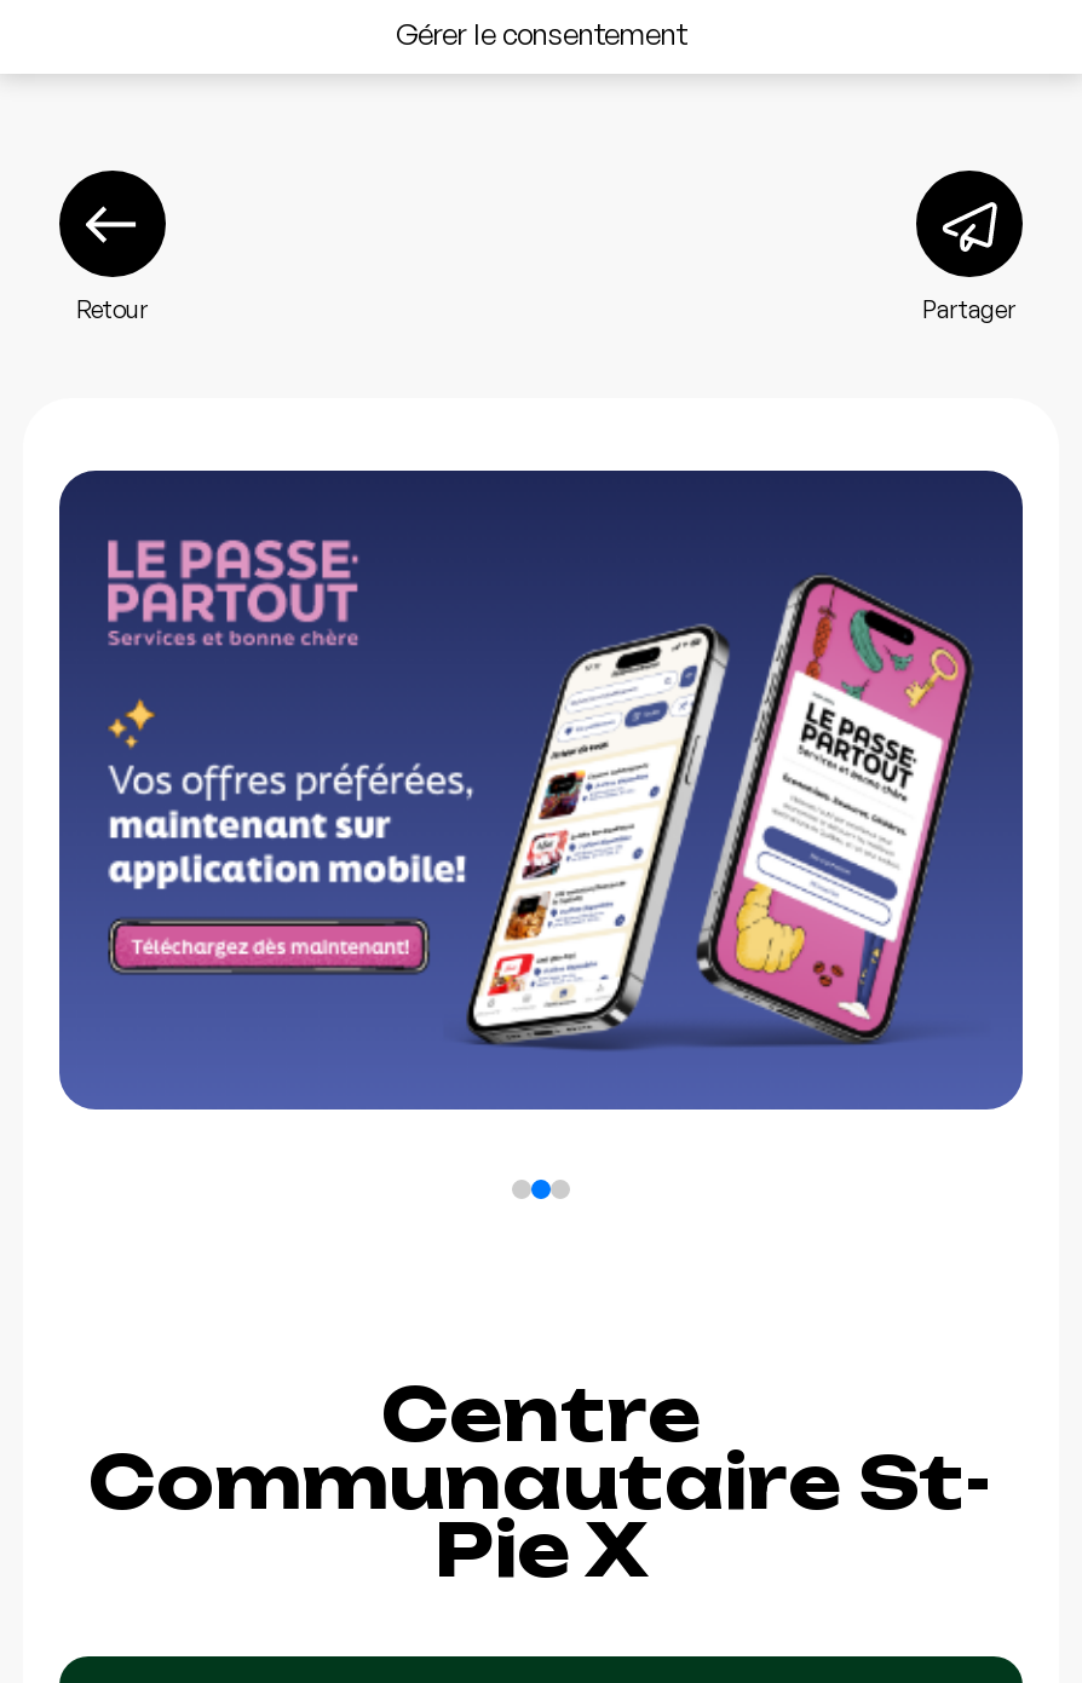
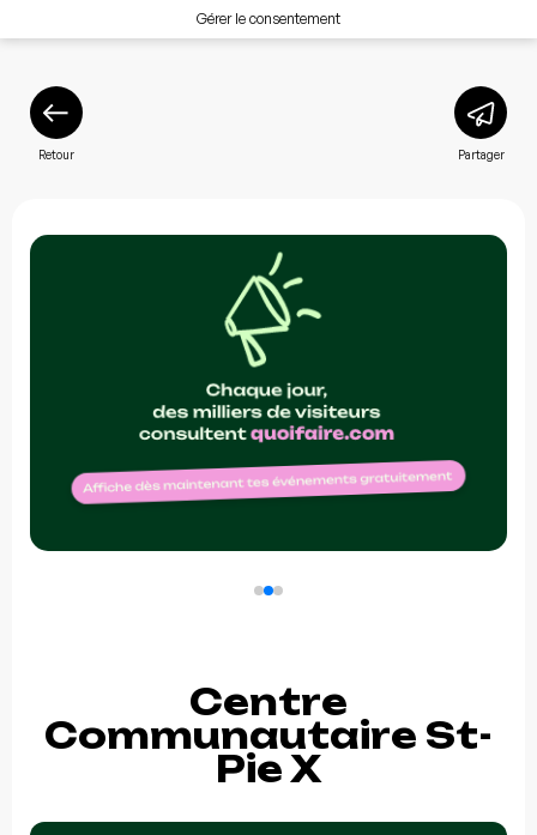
- [image]
+ [image]
